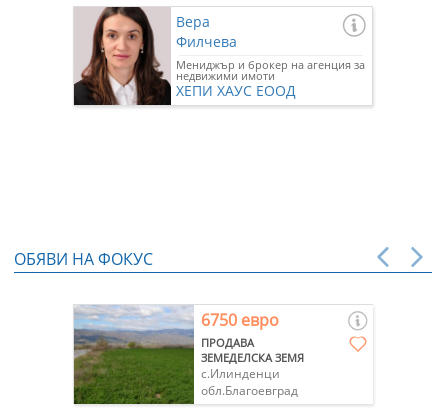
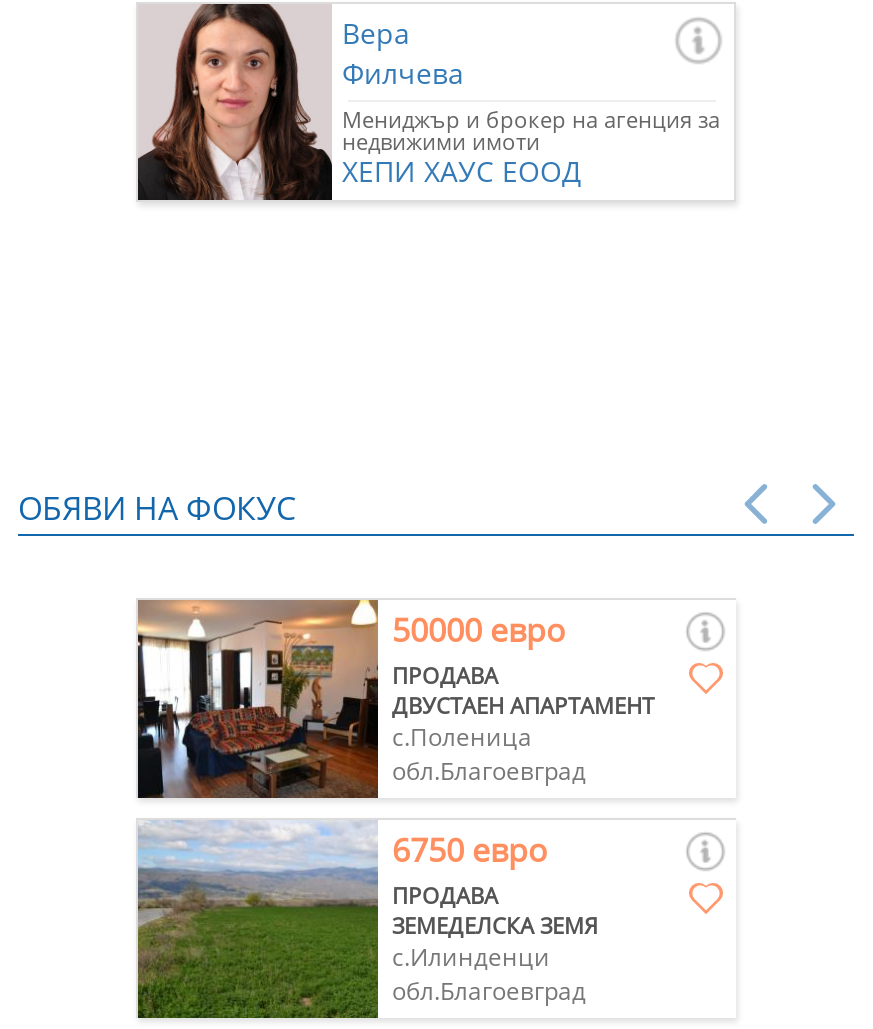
+ [image]
+ 50000 евро
+ ПРОДАВА
+ ДВУСТАЕН АПАРТАМЕНТ
+ с.Поленица
+ обл.Благоевград
